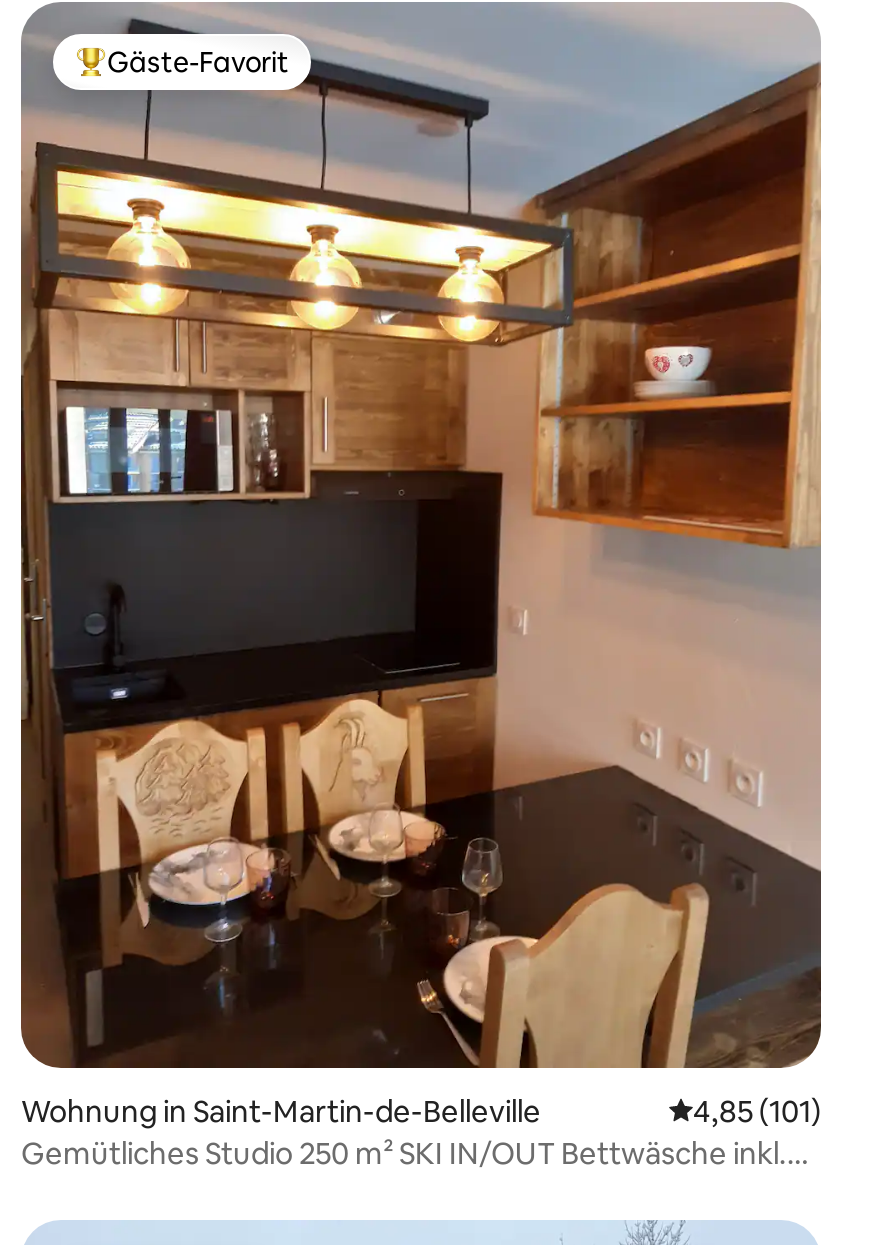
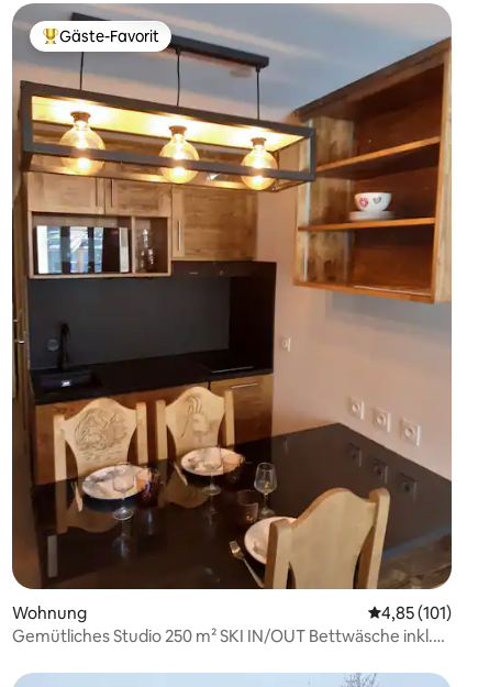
- Wohnung in Saint-Martin-de-Belleville
+ Wohnung
